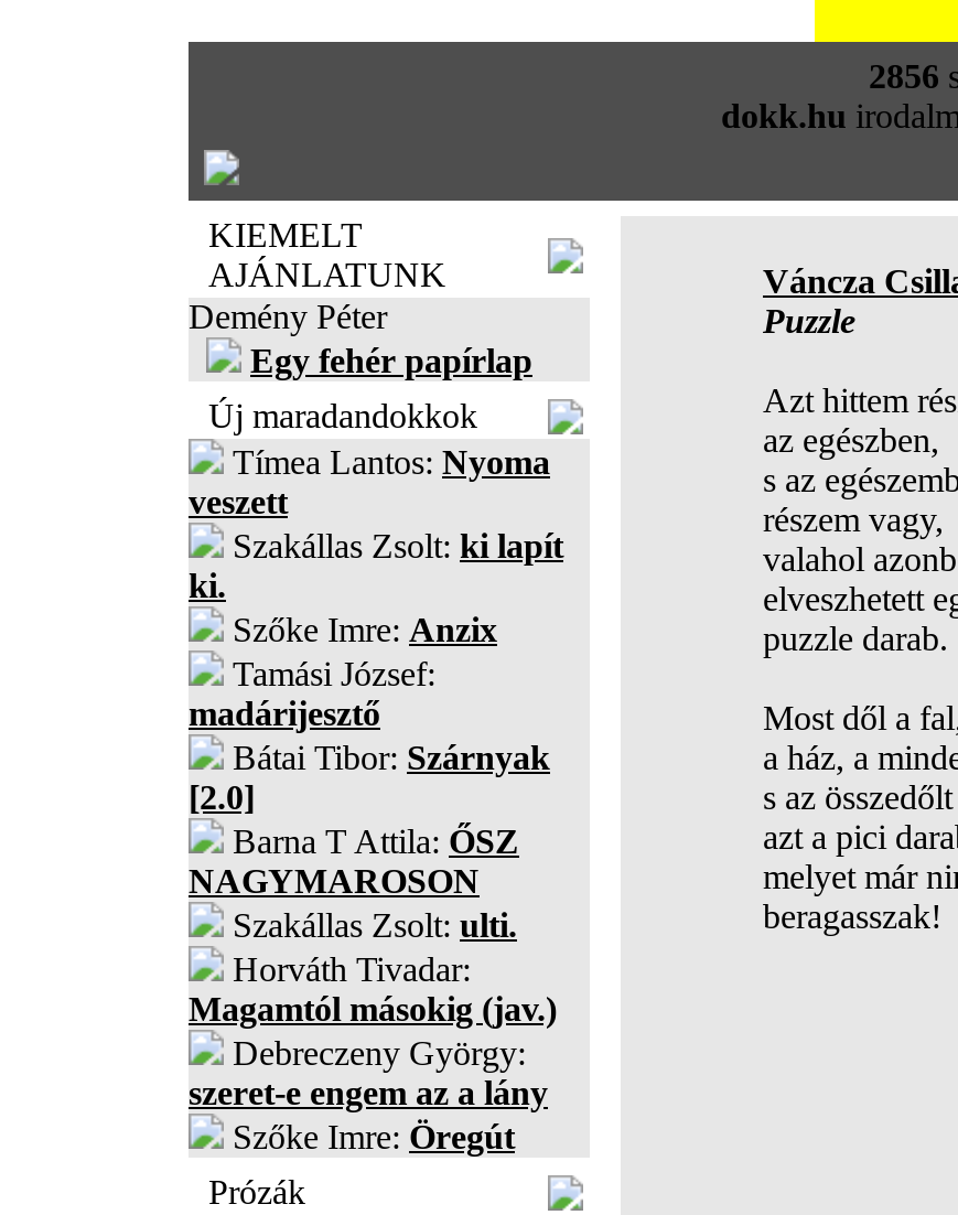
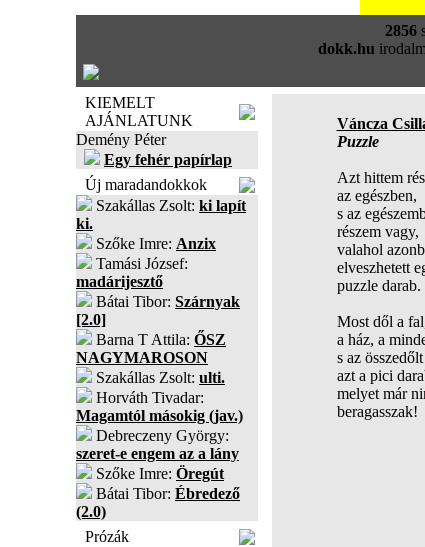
- Tímea Lantos: Nyoma
- veszett

moved up: Szakállas Zsolt: ki lapít | ki. | Szőke Imre: Anzix | ... | szeret-e engem az a lány | Szőke Imre: Öregút

+ Bátai Tibor: Ébredező
+ (2.0)
